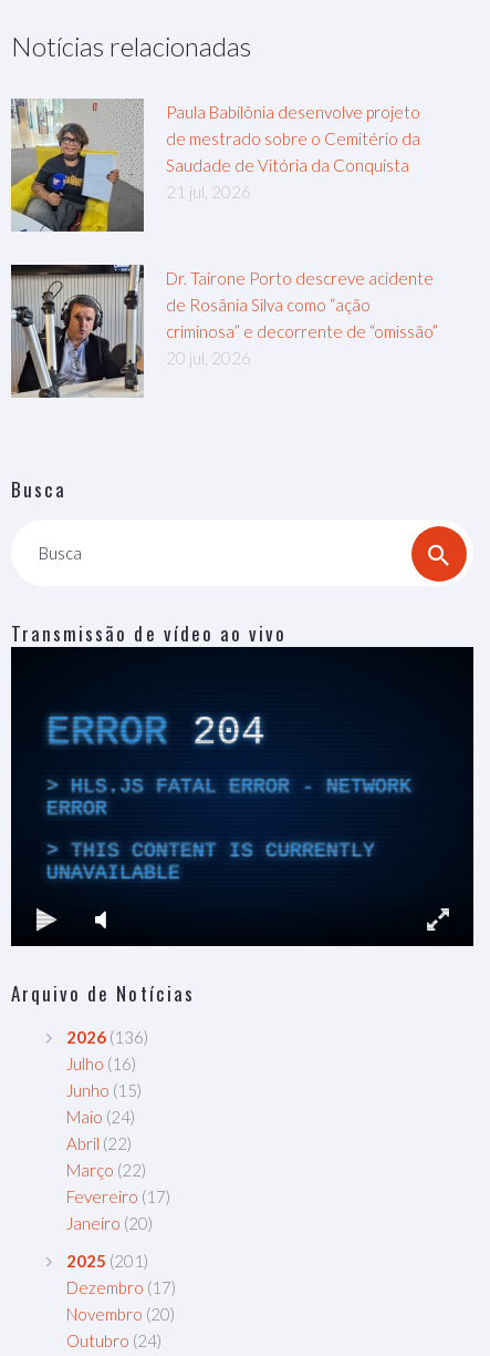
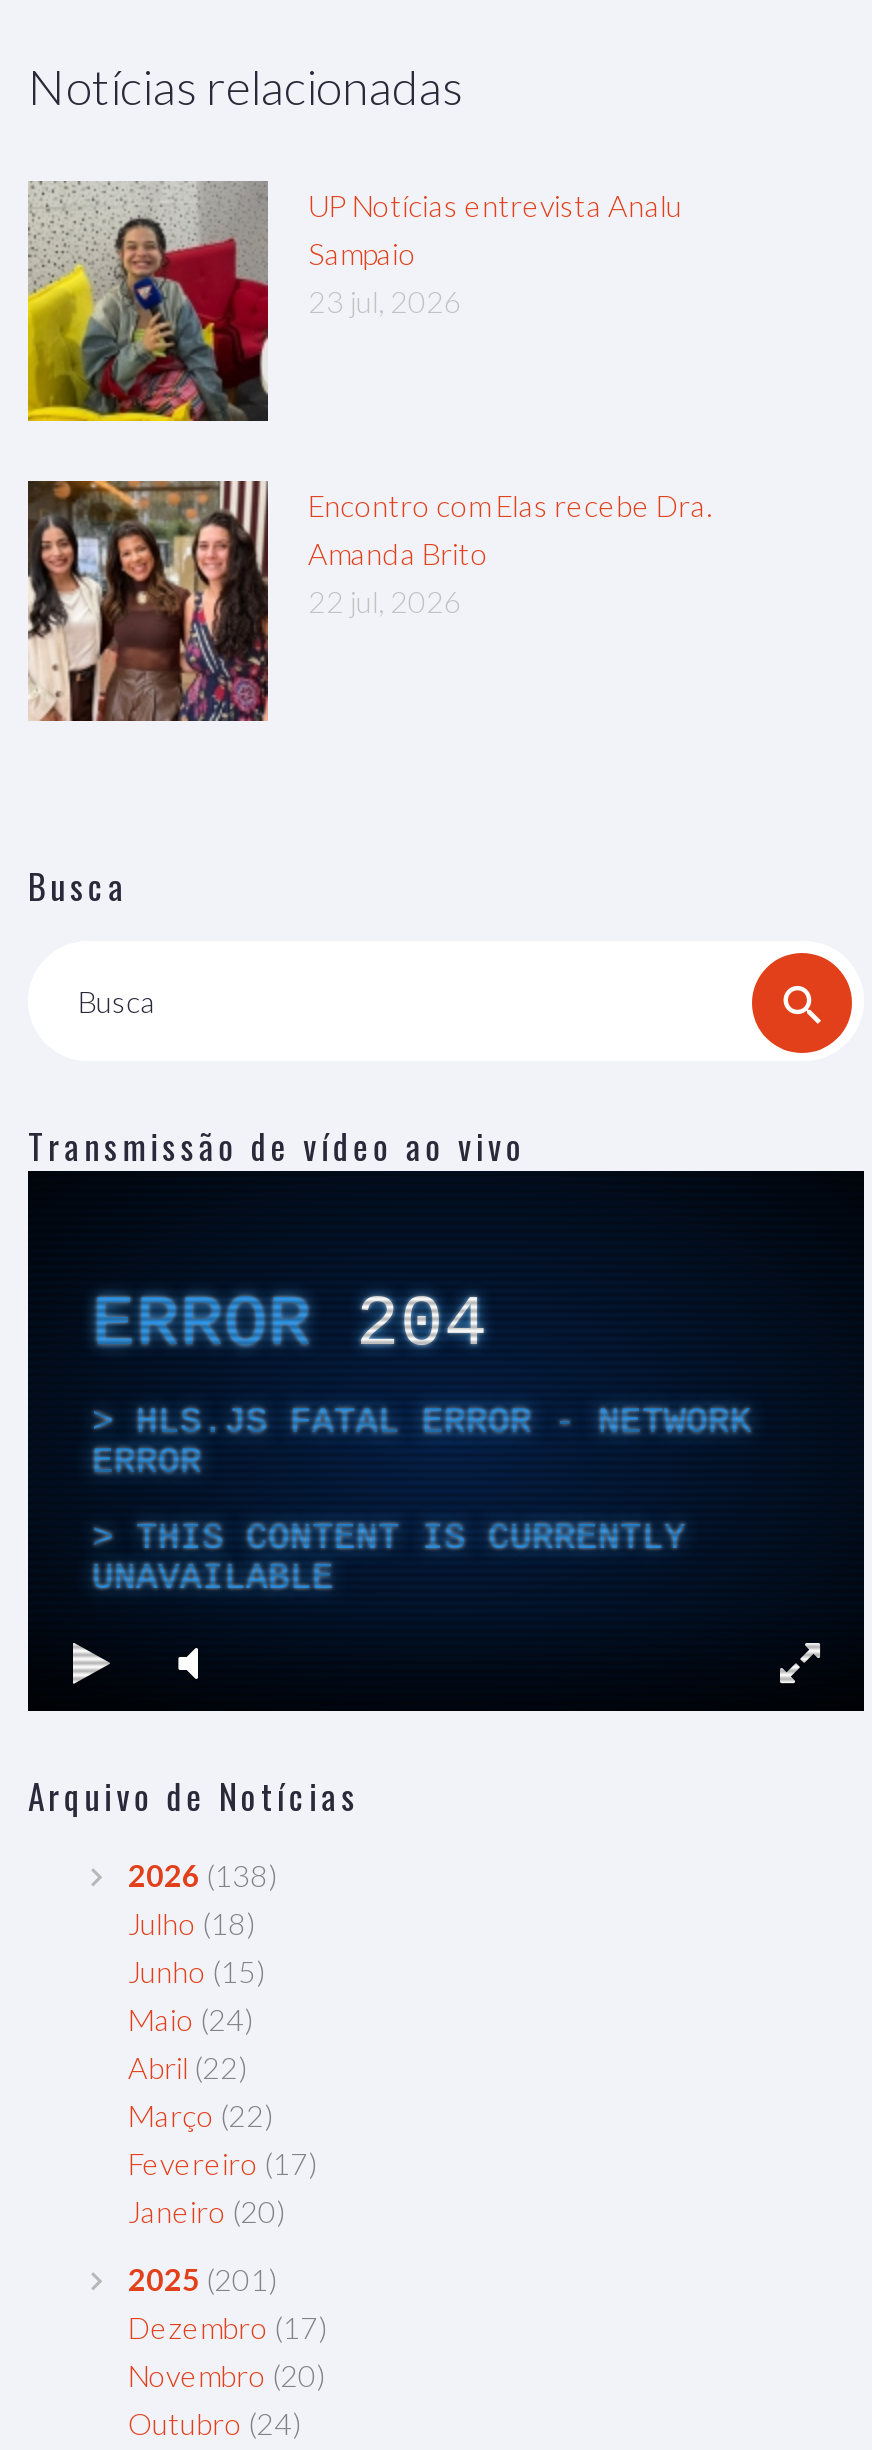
- [image]
- Paula Babilônia desenvolve projeto
- de mestrado sobre o Cemitério da
- Saudade de Vitória da Conquista
- 21 jul, 2026
+ [image]
+ UP Notícias entrevista Analu
+ Sampaio
+ 23 jul, 2026

- [image]
- Dr. Tairone Porto descreve acidente
- de Rosânia Silva como “ação
- criminosa” e decorrente de “omissão”
- 20 jul, 2026
+ [image]
+ Encontro com Elas recebe Dra.
+ Amanda Brito
+ 22 jul, 2026

- 2026 (136)
+ 2026 (138)

- Julho (16)
+ Julho (18)
